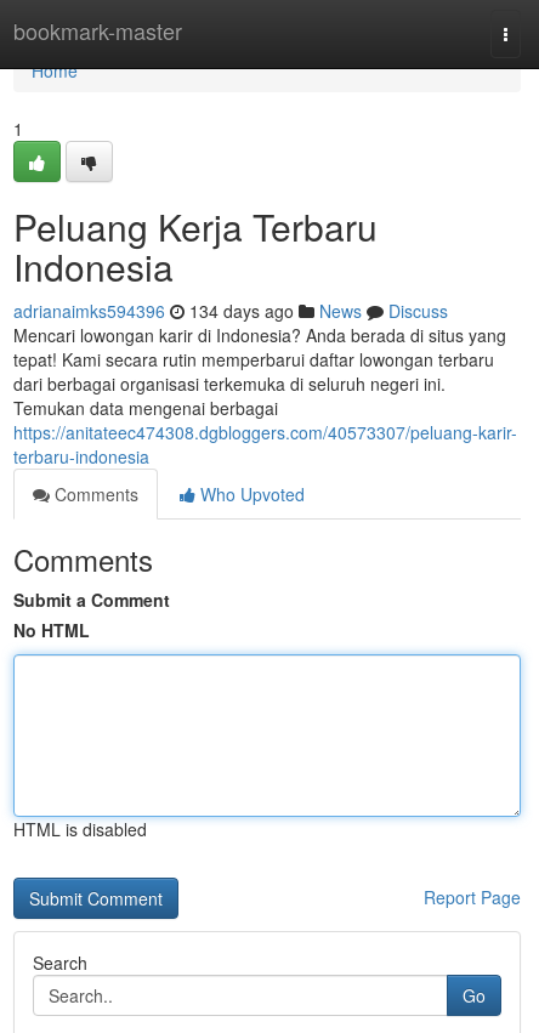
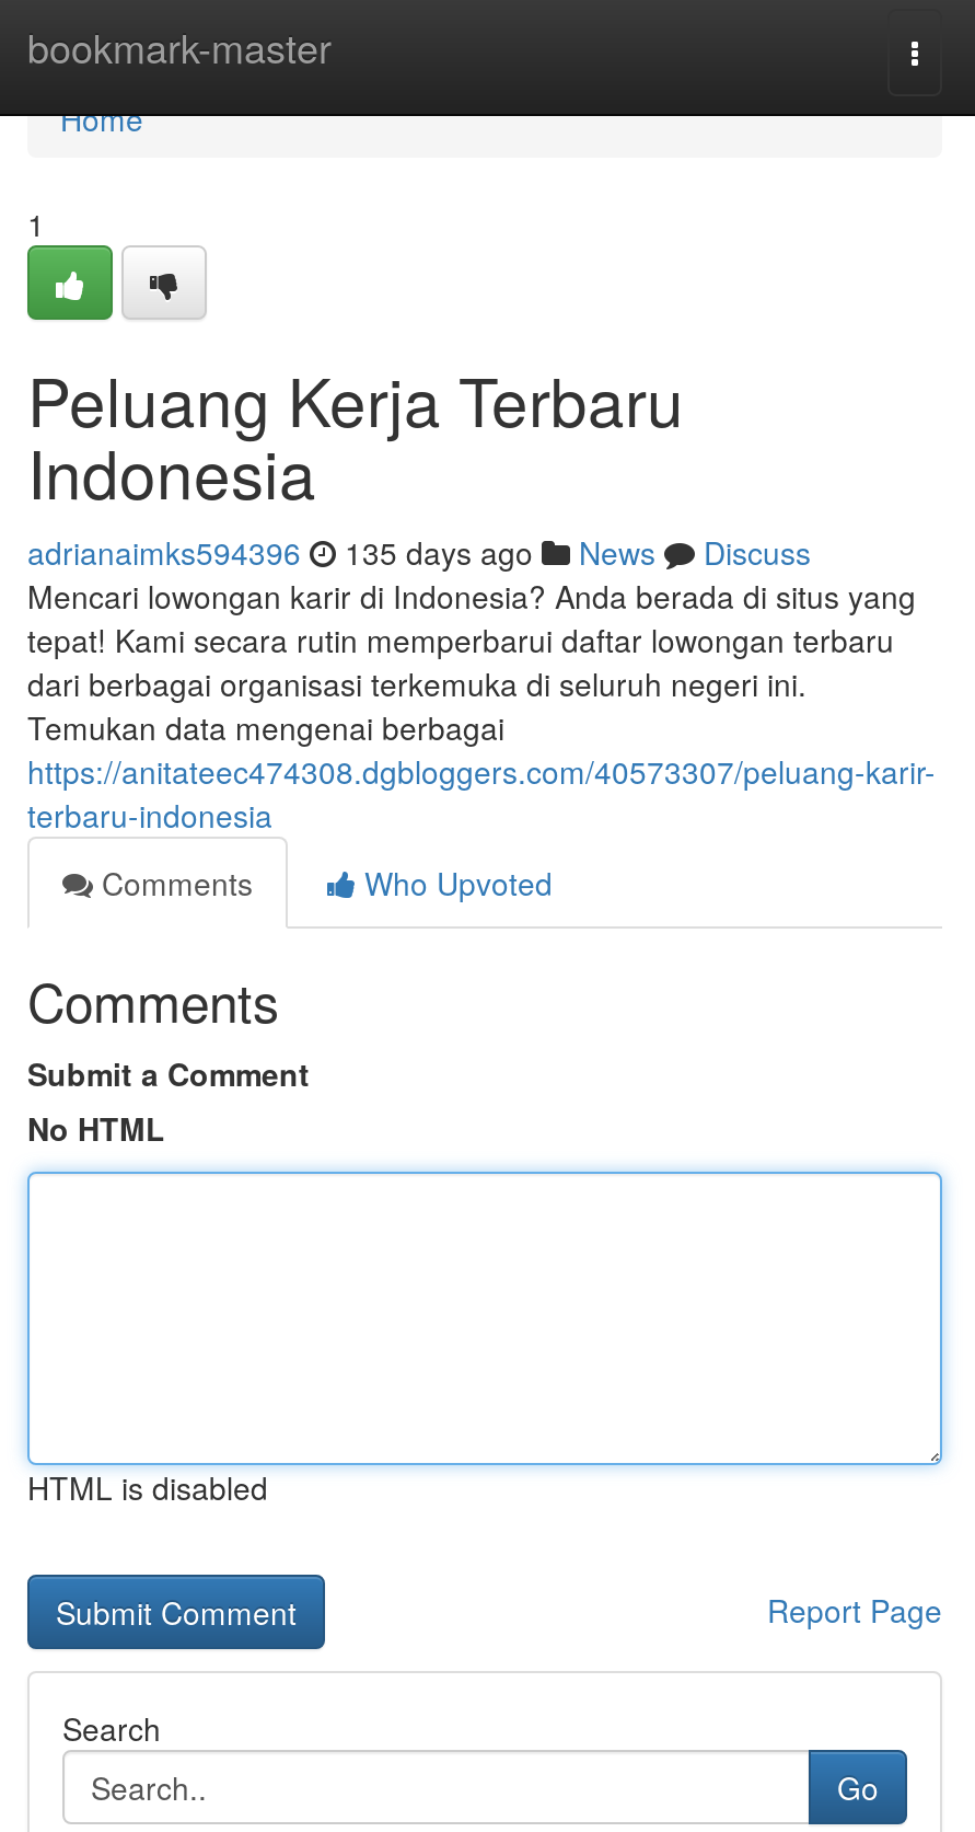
- adrianaimks594396 134 days ago News Discuss
+ adrianaimks594396 135 days ago News Discuss
